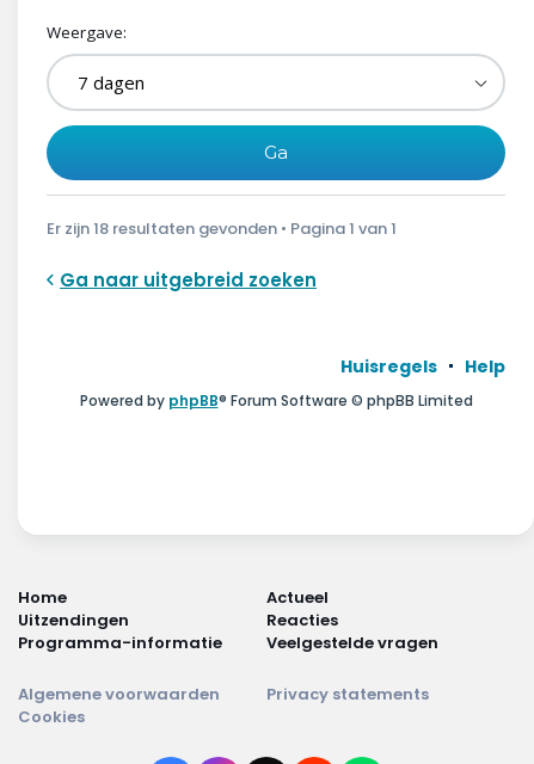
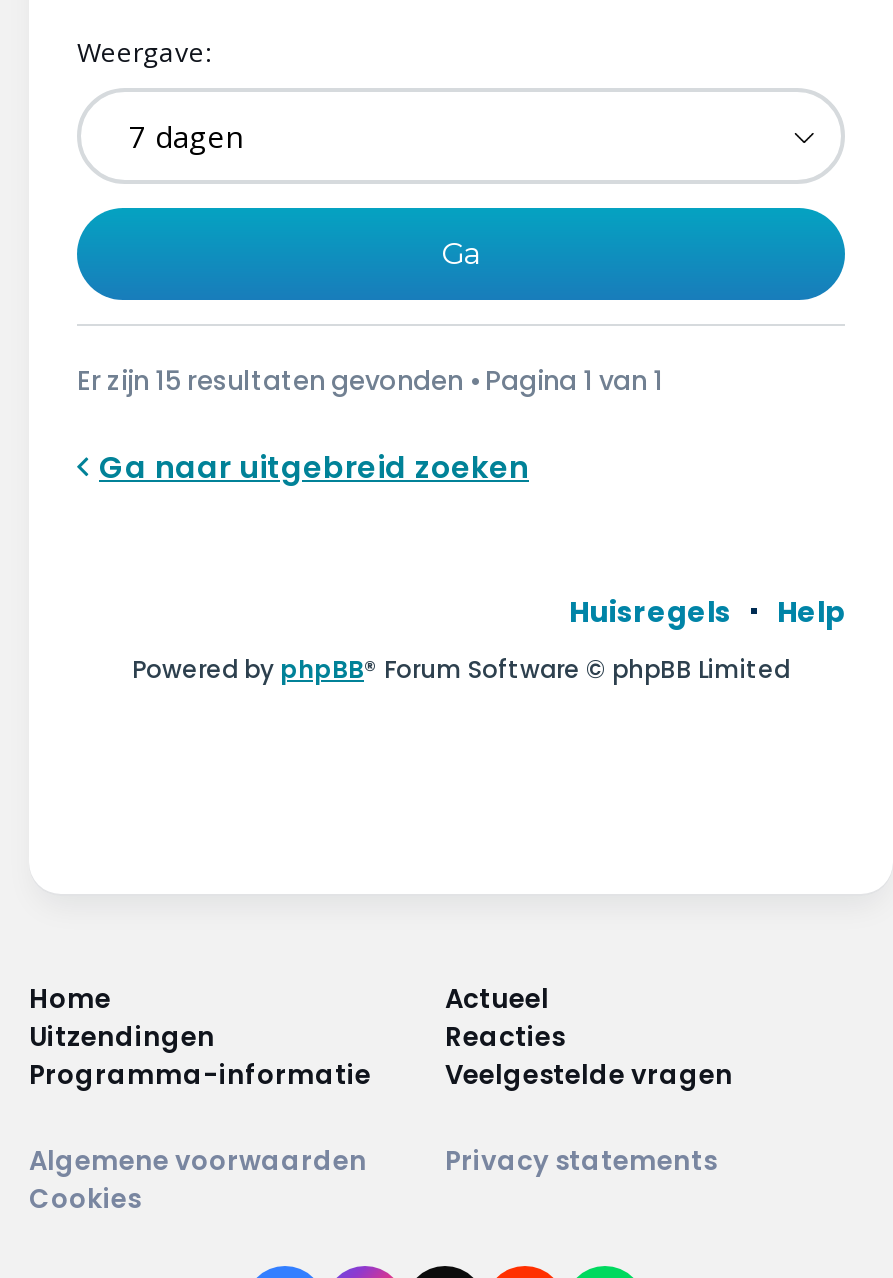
- Er zijn 18 resultaten gevonden • Pagina 1 van 1
+ Er zijn 15 resultaten gevonden • Pagina 1 van 1
